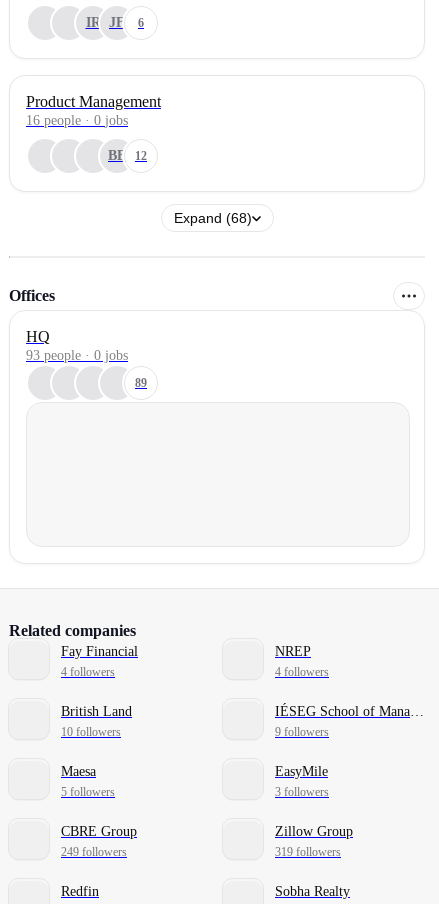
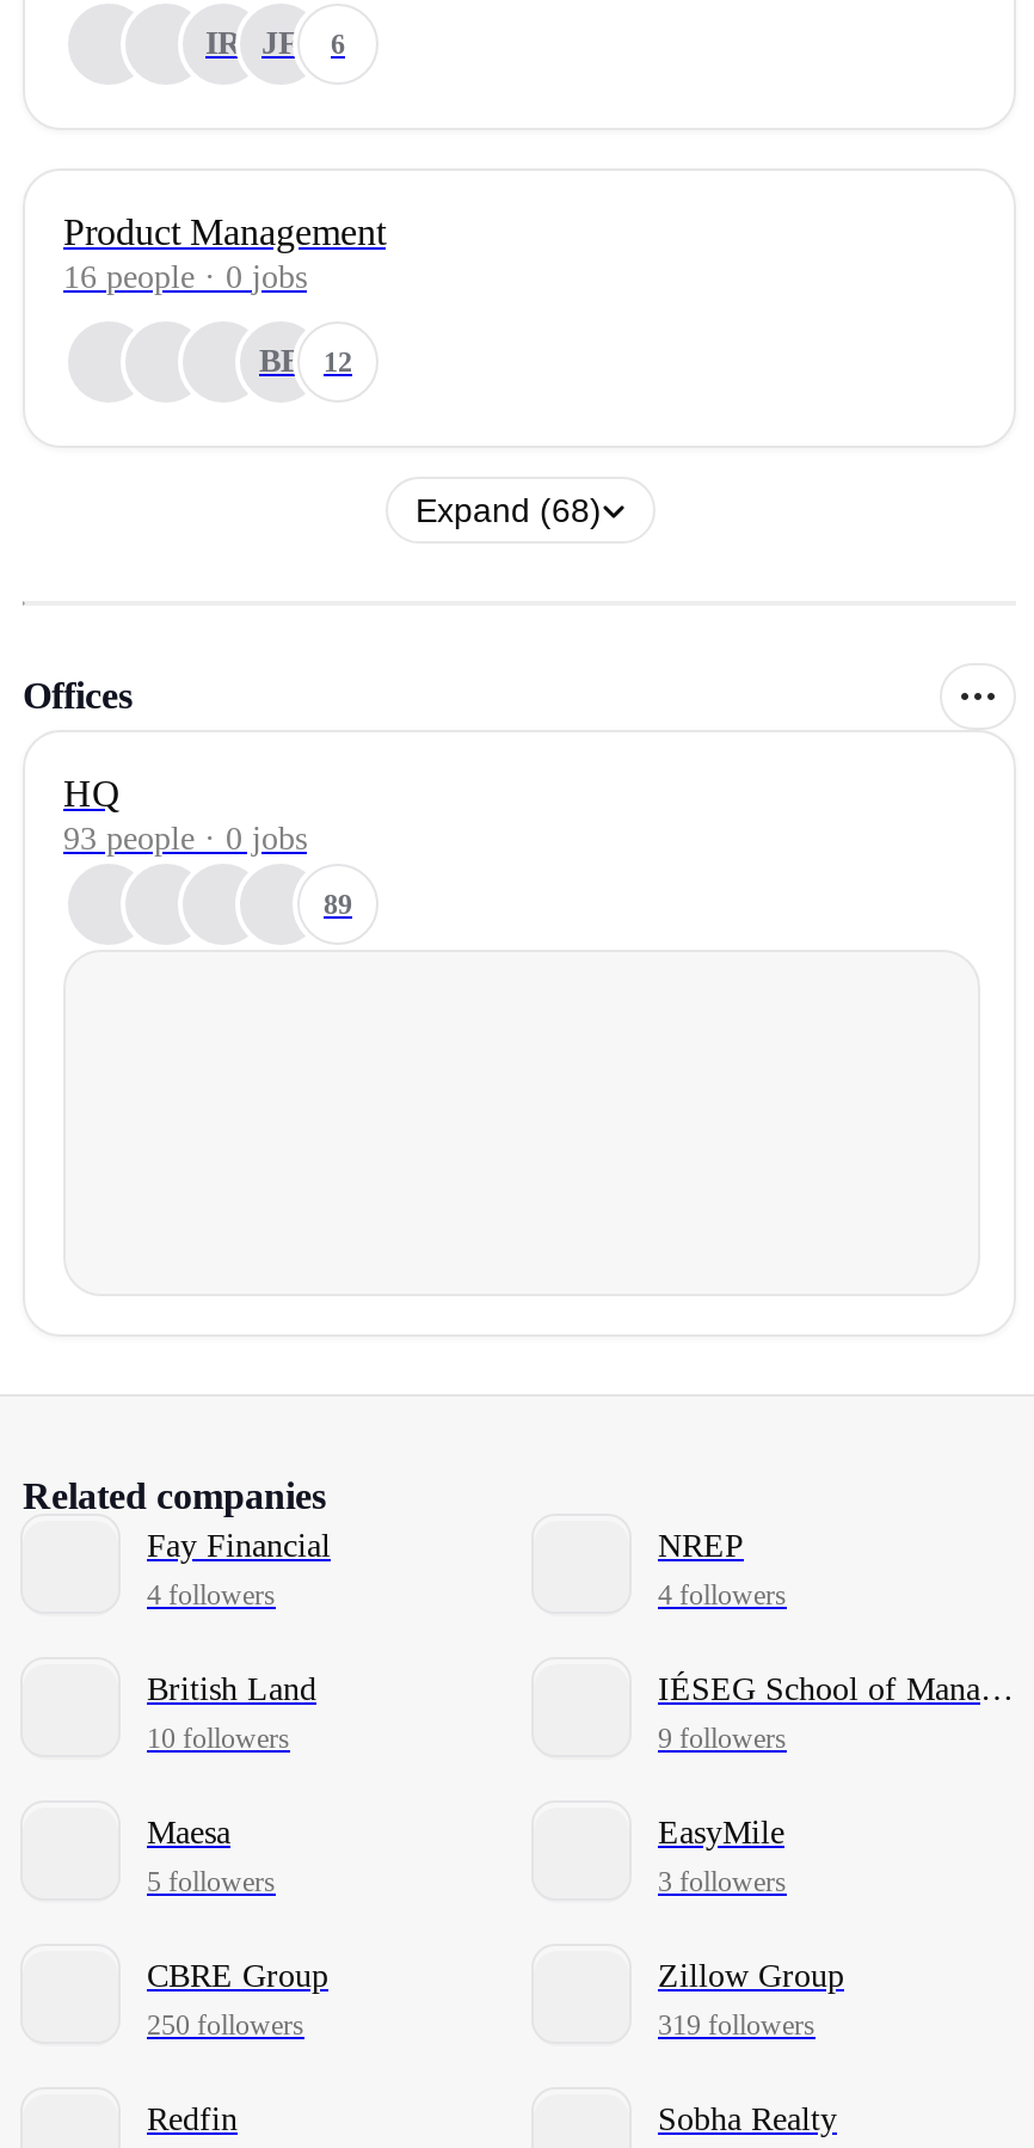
- 249 followers
+ 250 followers
